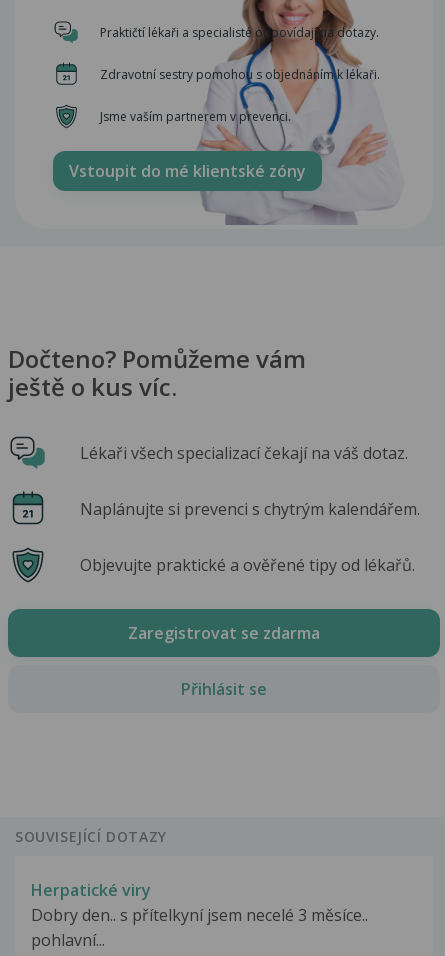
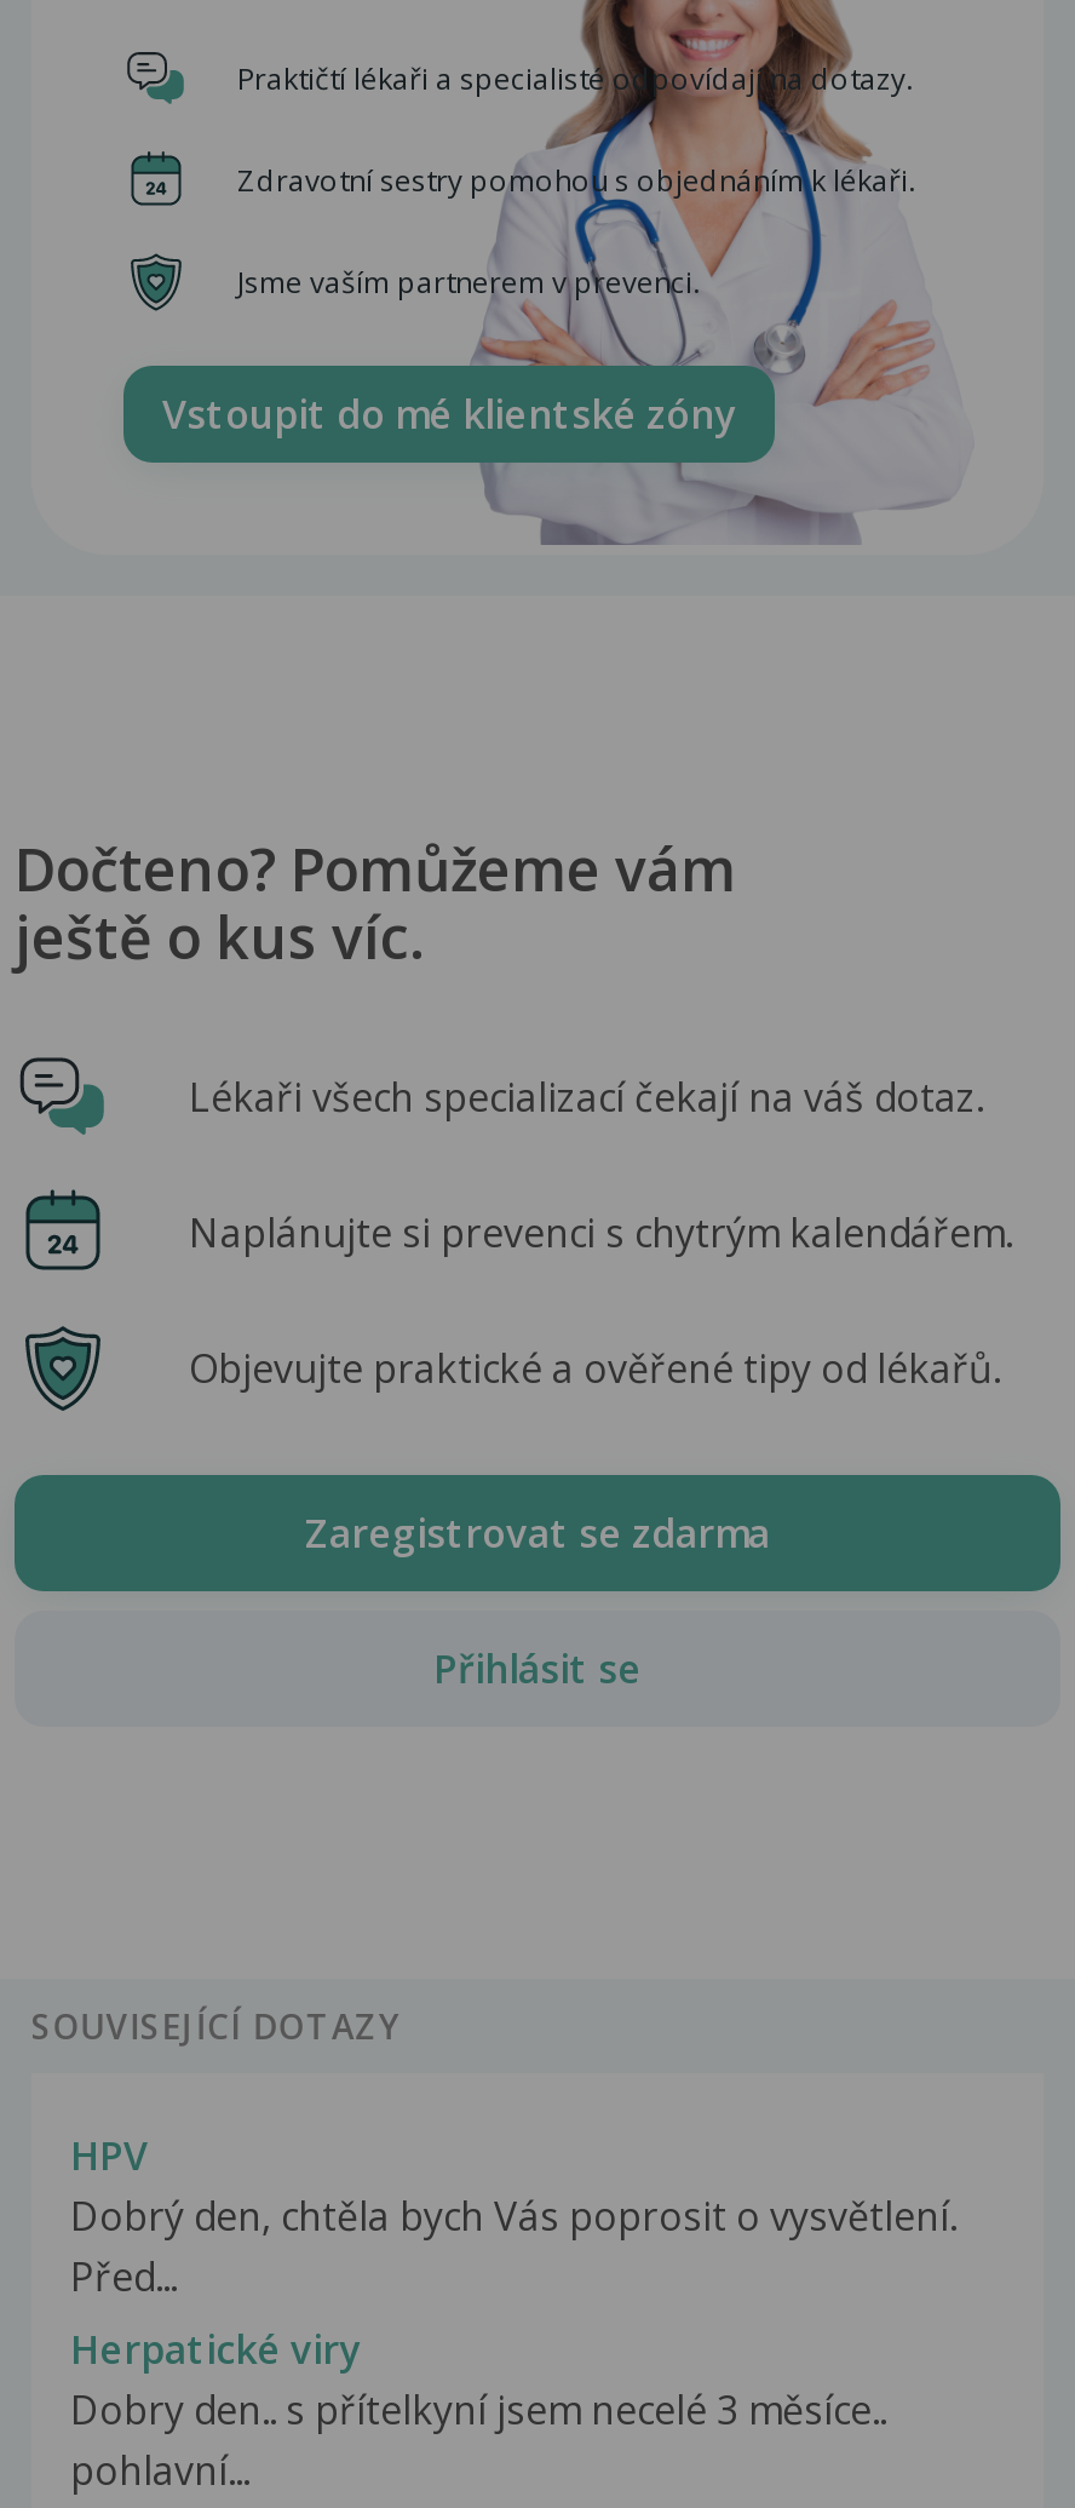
+ HPV
+ Dobrý den, chtěla bych Vás poprosit o vysvětlení.
+ Před...
